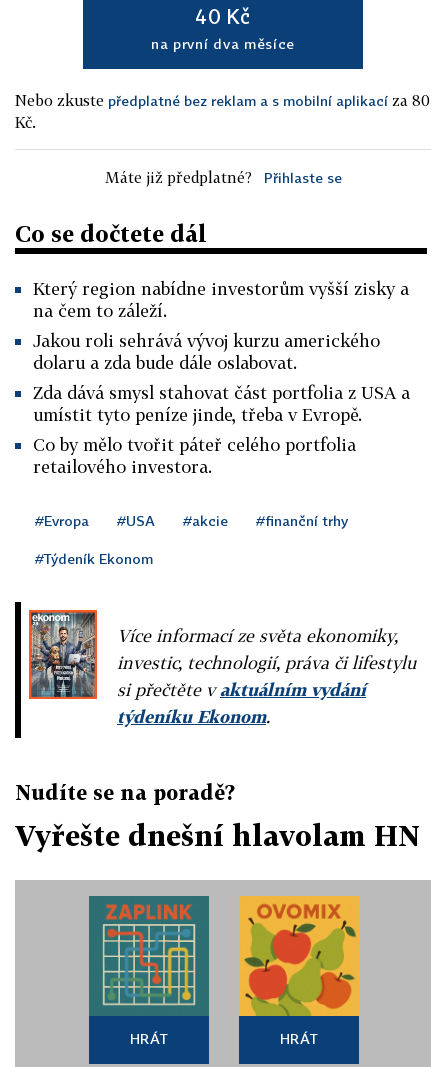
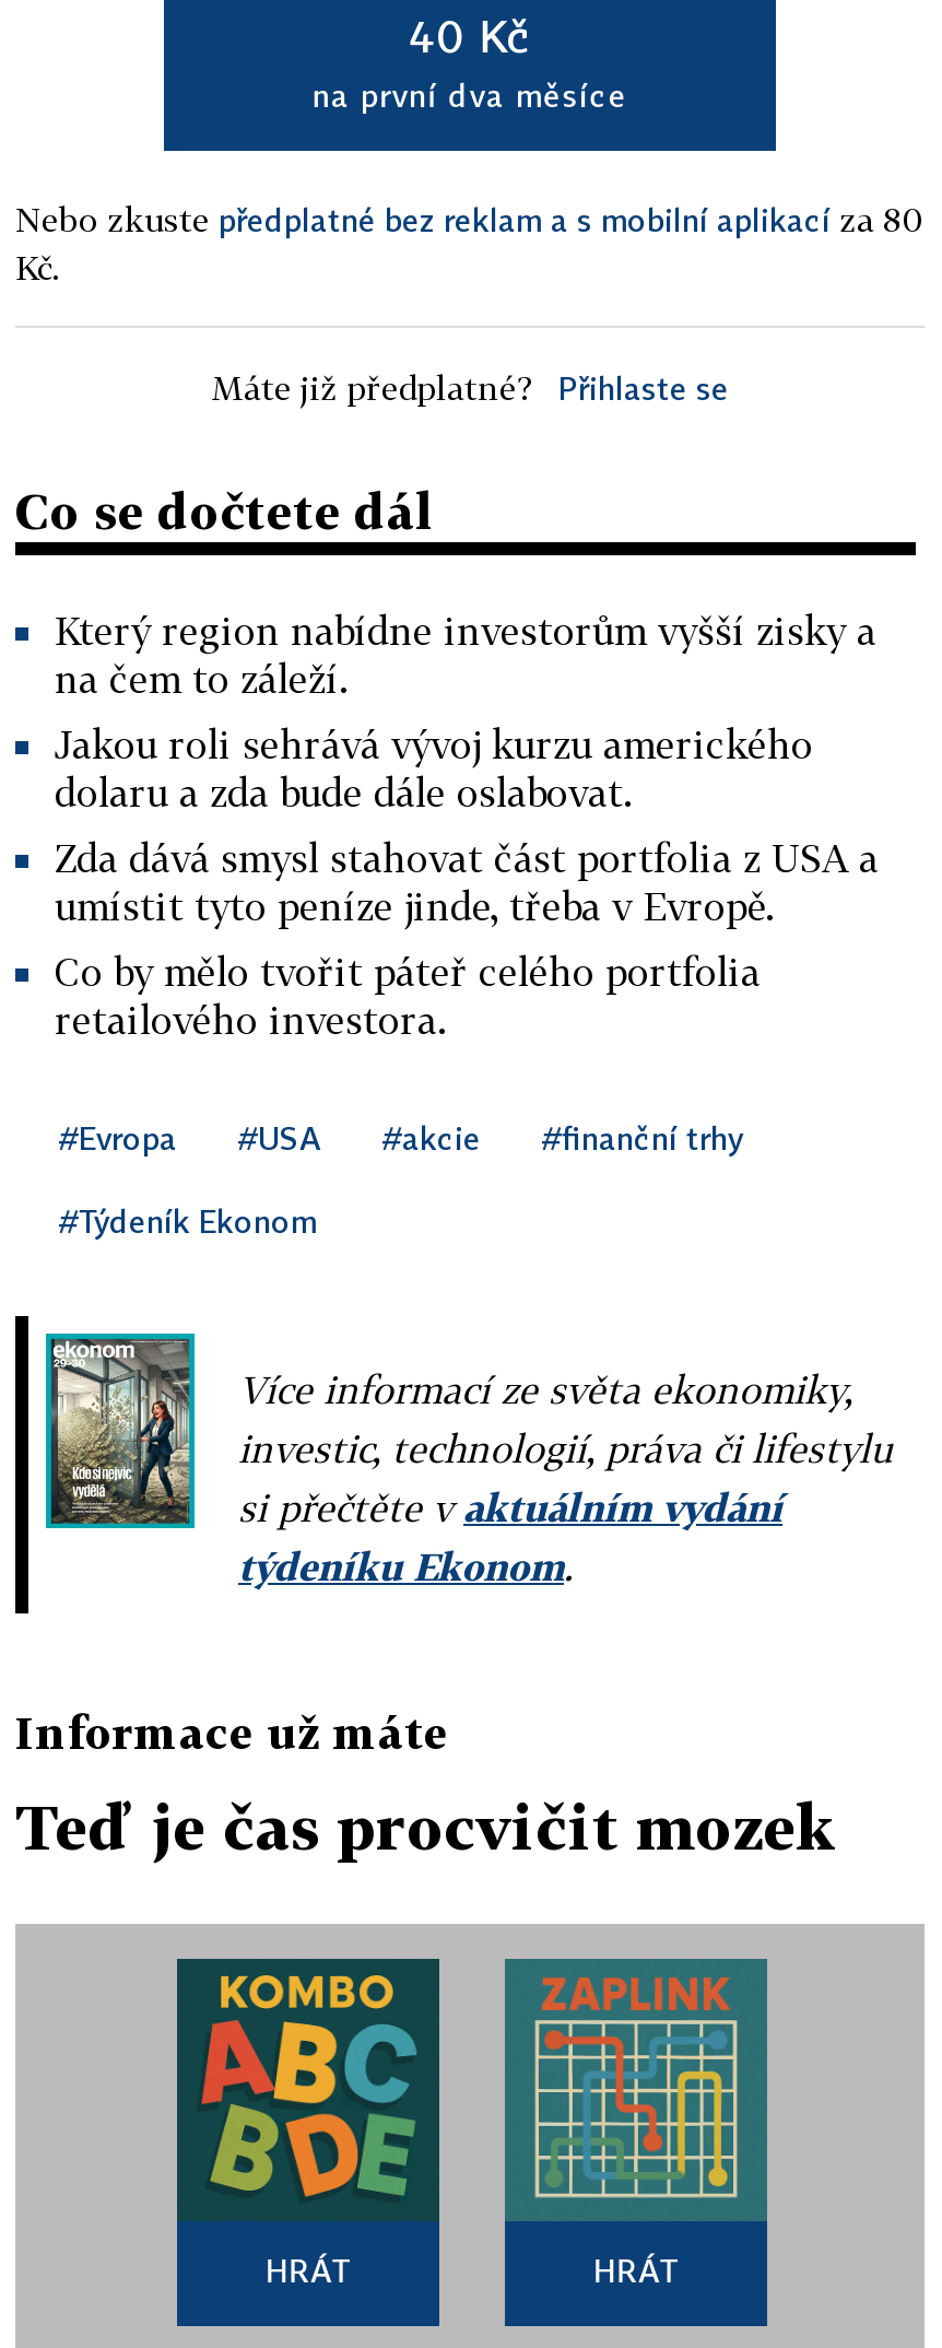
- [image]
+ [image]

- Nudíte se na poradě?
+ Informace už máte

- Vyřešte dnešní hlavolam HN
+ Teď je čas procvičit mozek

- [image]
+ [image]

- [image]
+ [image]
